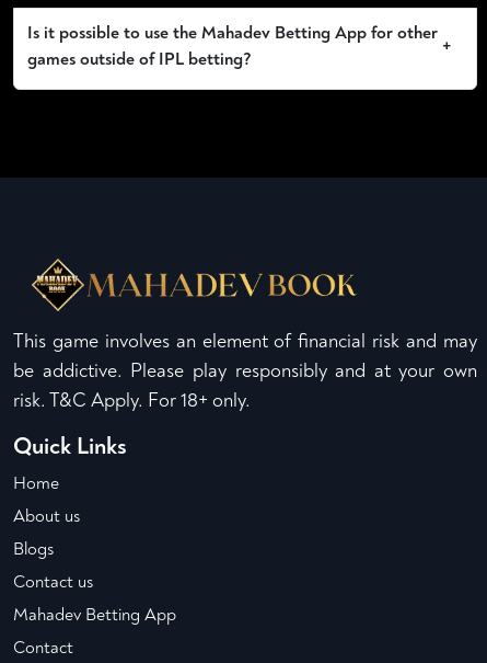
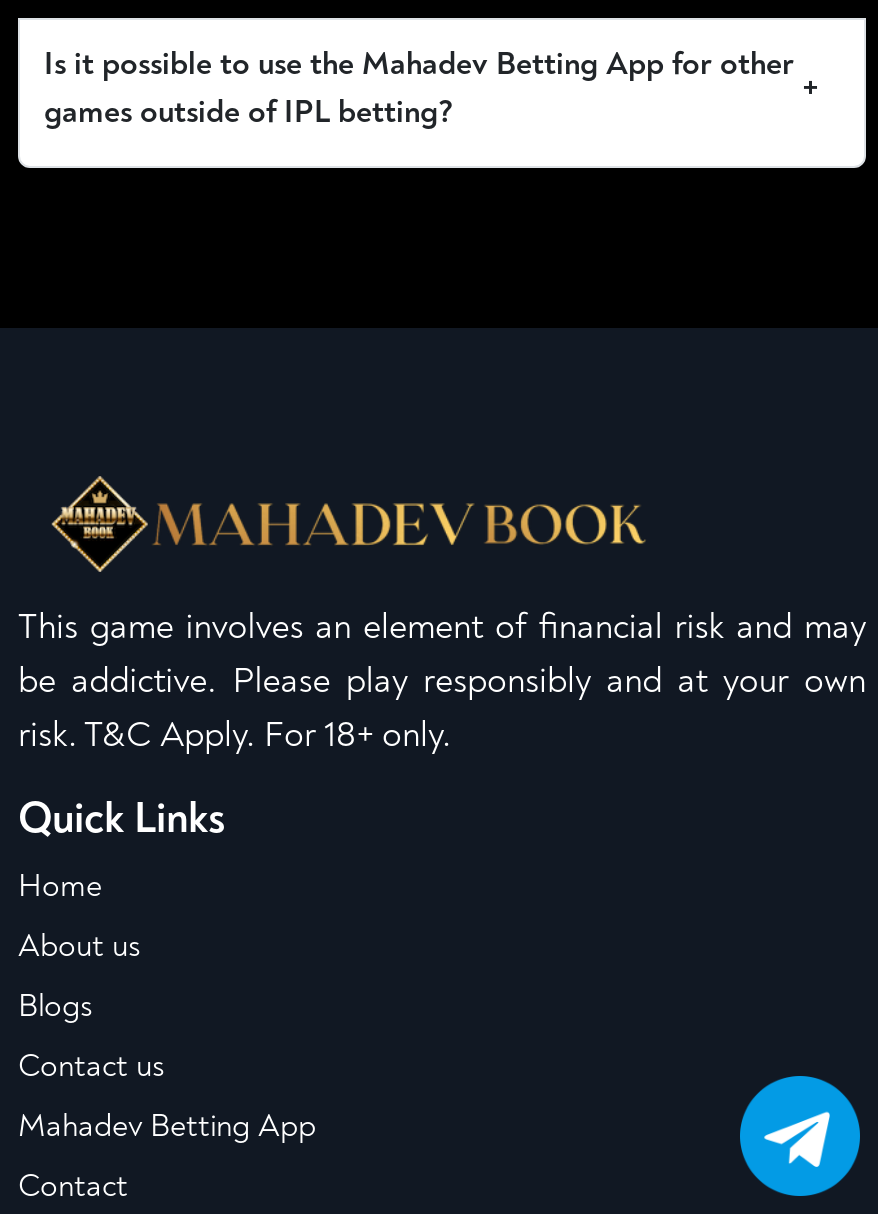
+ [image]
